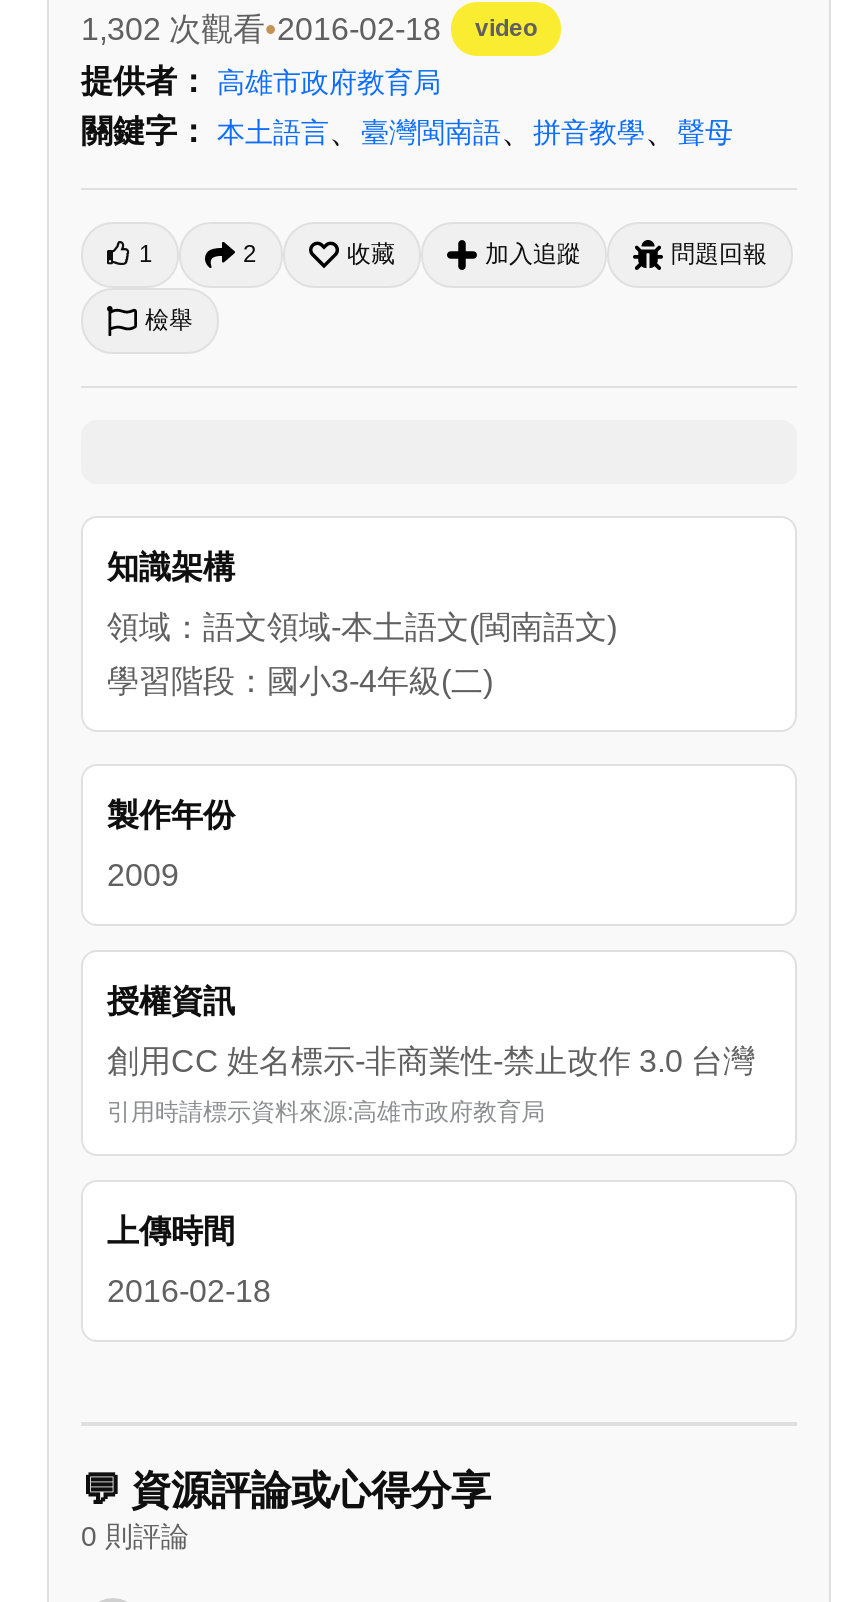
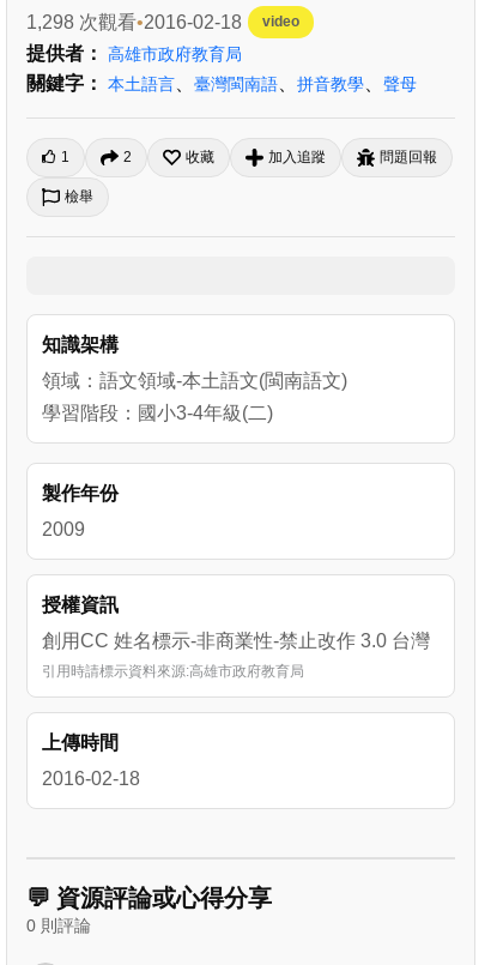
- 1,302 次觀看 2016-02-18 video
+ 1,298 次觀看 2016-02-18 video
